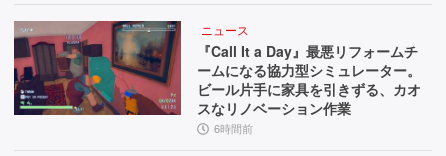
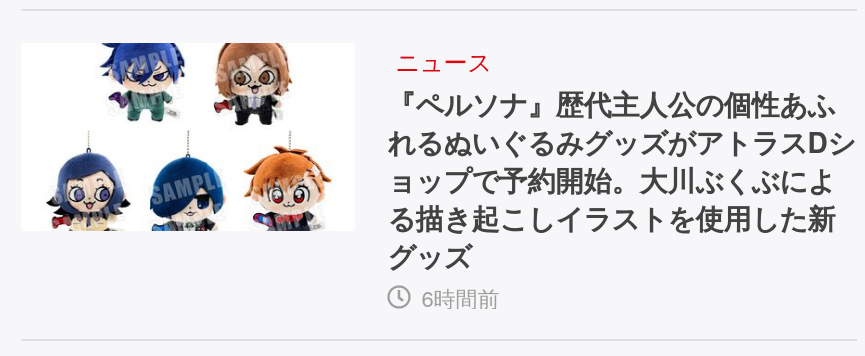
- [image]
- 『Call It a Day』最悪リフォームチ
- ームになる協力型シミュレーター。
- ビール片手に家具を引きずる、カオ
- スなリノベーション作業
+ [image]
+ 『ペルソナ』歴代主人公の個性あふ
+ れるぬいぐるみグッズがアトラスDシ
+ ョップで予約開始。大川ぶくぶによ
+ る描き起こしイラストを使用した新
+ グッズ
